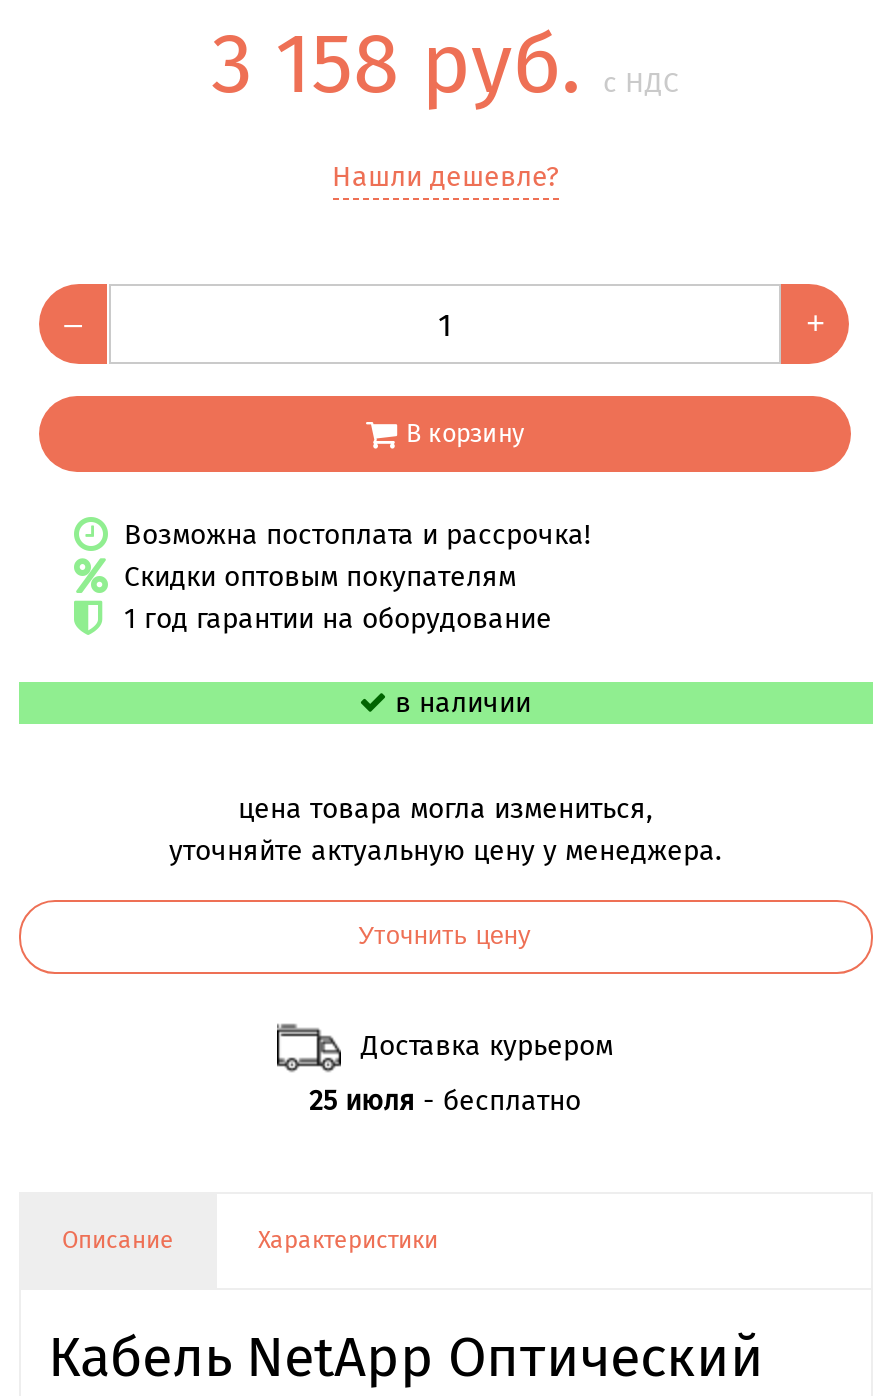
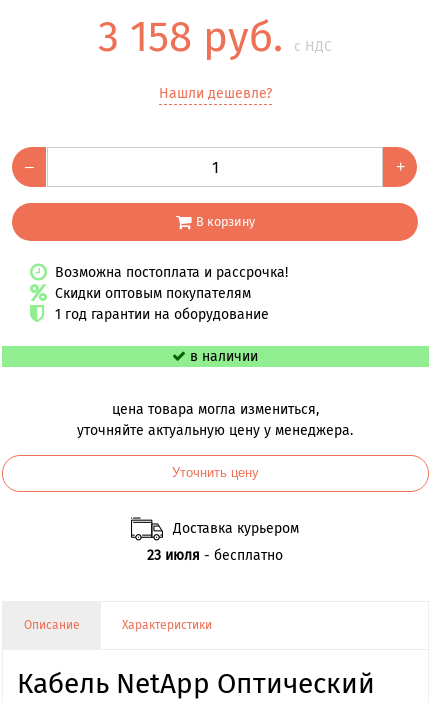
- 25 июля - бесплатно
+ 23 июля - бесплатно
